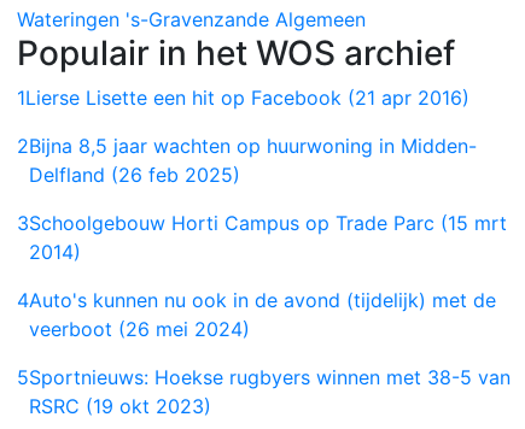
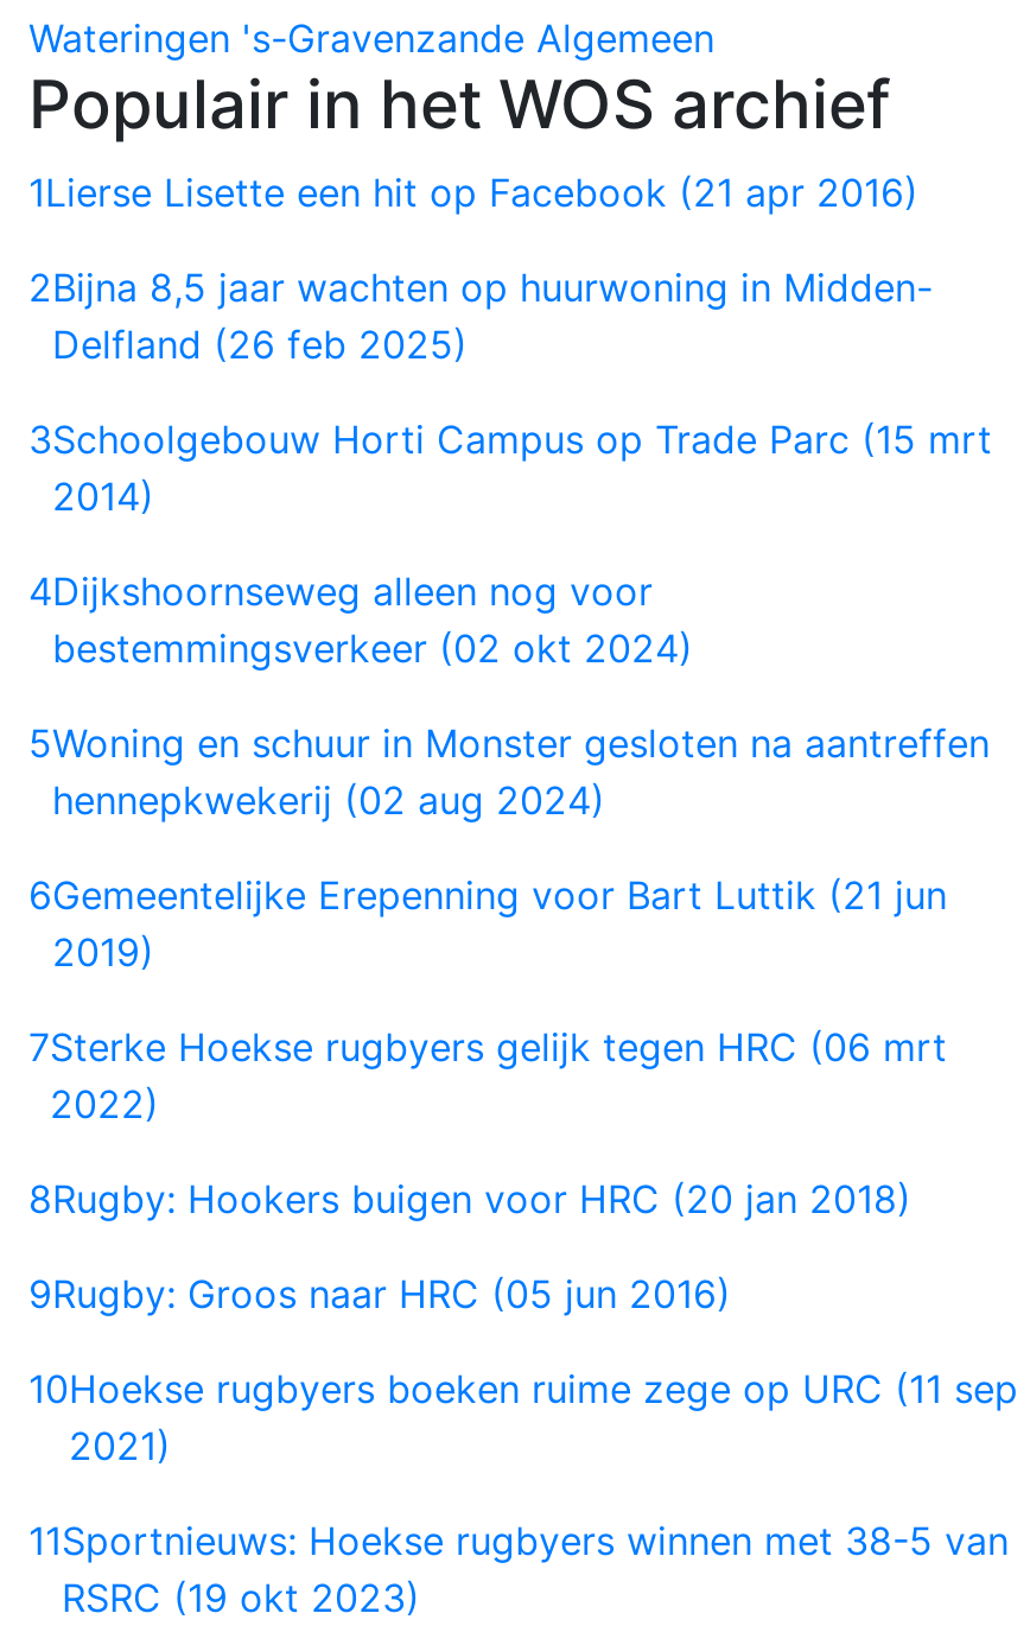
- 4Auto's kunnen nu ook in de avond (tijdelijk) met de
- veerboot (26 mei 2024)
- 5Sportnieuws: Hoekse rugbyers winnen met 38-5 van
+ 4Dijkshoornseweg alleen nog voor
+ bestemmingsverkeer (02 okt 2024)
+ 5Woning en schuur in Monster gesloten na aantreffen
+ hennepkwekerij (02 aug 2024)
+ 6Gemeentelijke Erepenning voor Bart Luttik (21 jun
+ 2019)
+ 7Sterke Hoekse rugbyers gelijk tegen HRC (06 mrt
+ 2022)
+ 8Rugby: Hookers buigen voor HRC (20 jan 2018)
+ 9Rugby: Groos naar HRC (05 jun 2016)
+ 10Hoekse rugbyers boeken ruime zege op URC (11 sep
+ 2021)
+ 11Sportnieuws: Hoekse rugbyers winnen met 38-5 van
